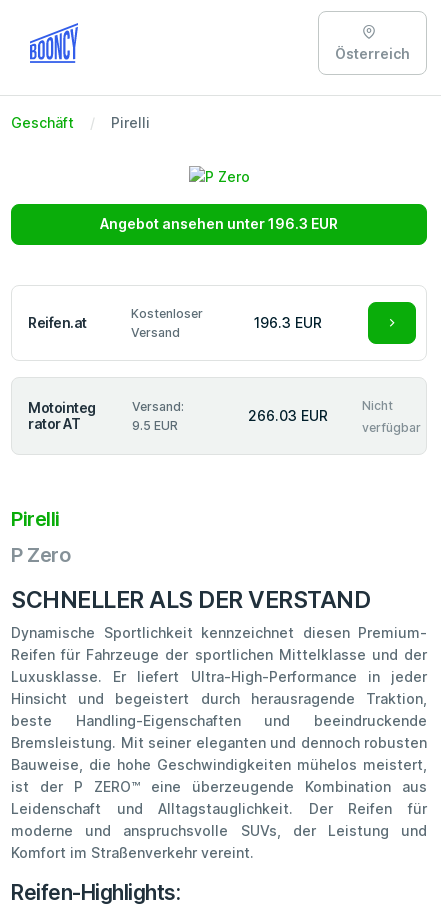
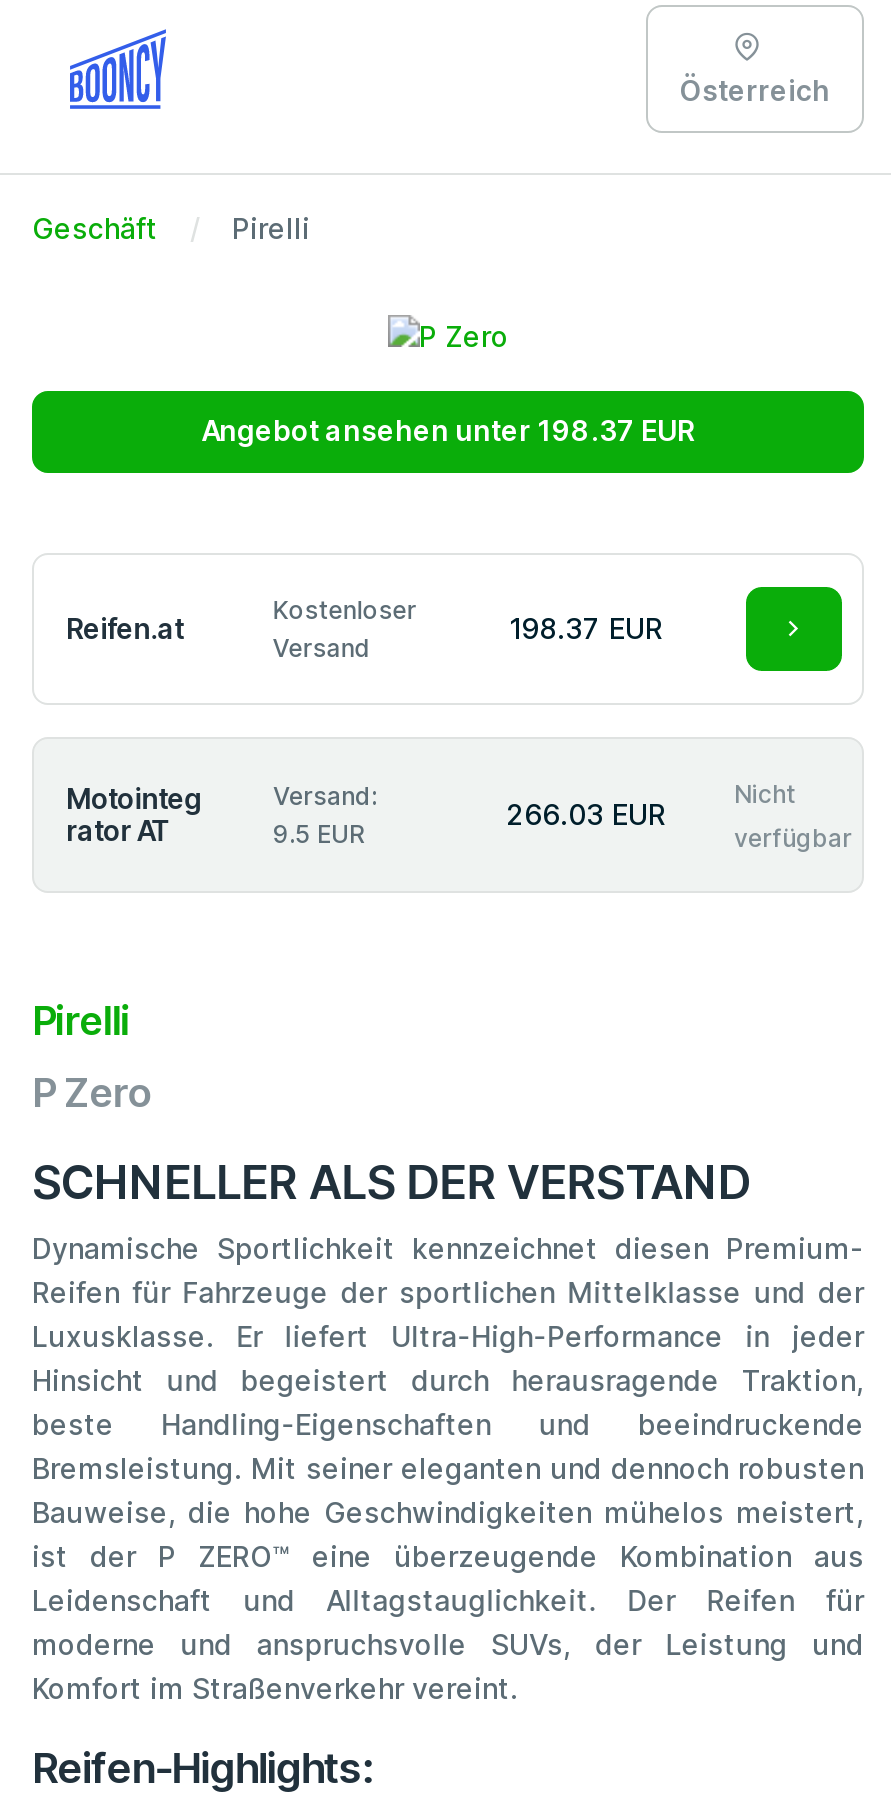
- Angebot ansehen unter 196.3 EUR
+ Angebot ansehen unter 198.37 EUR

- 196.3 EUR
+ 198.37 EUR
